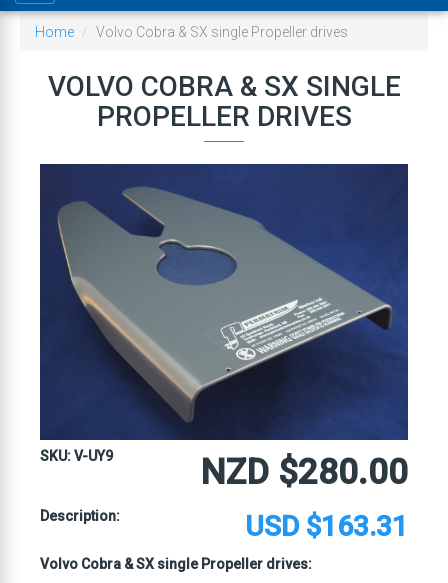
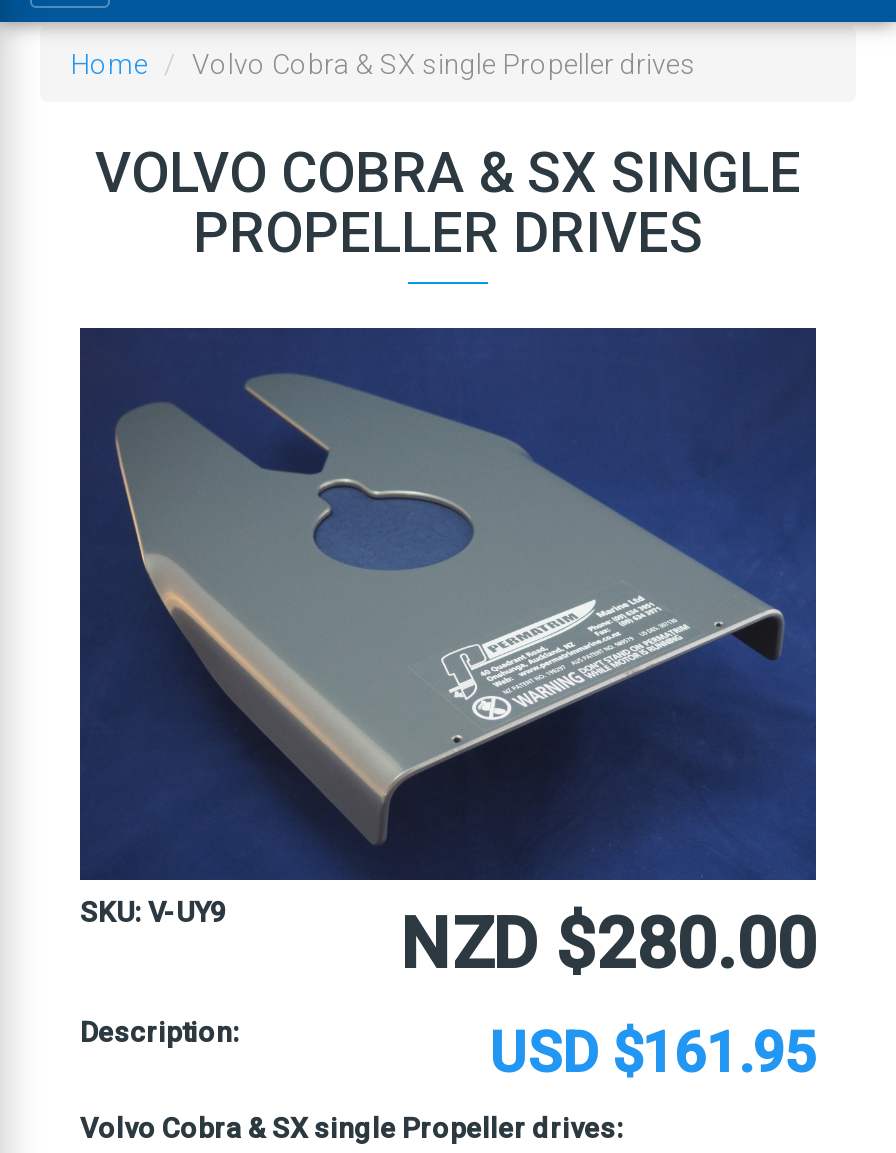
- USD $163.31
+ USD $161.95
